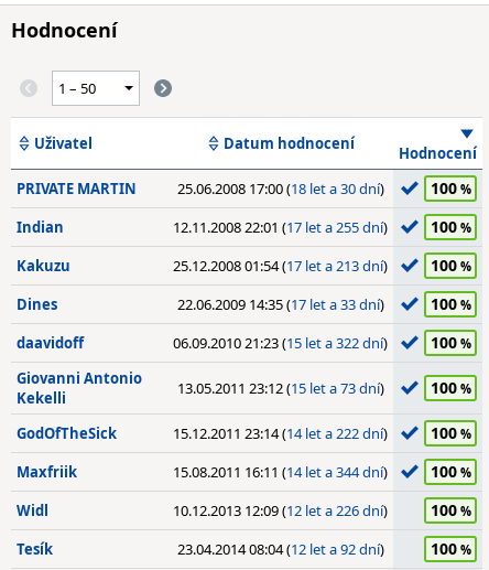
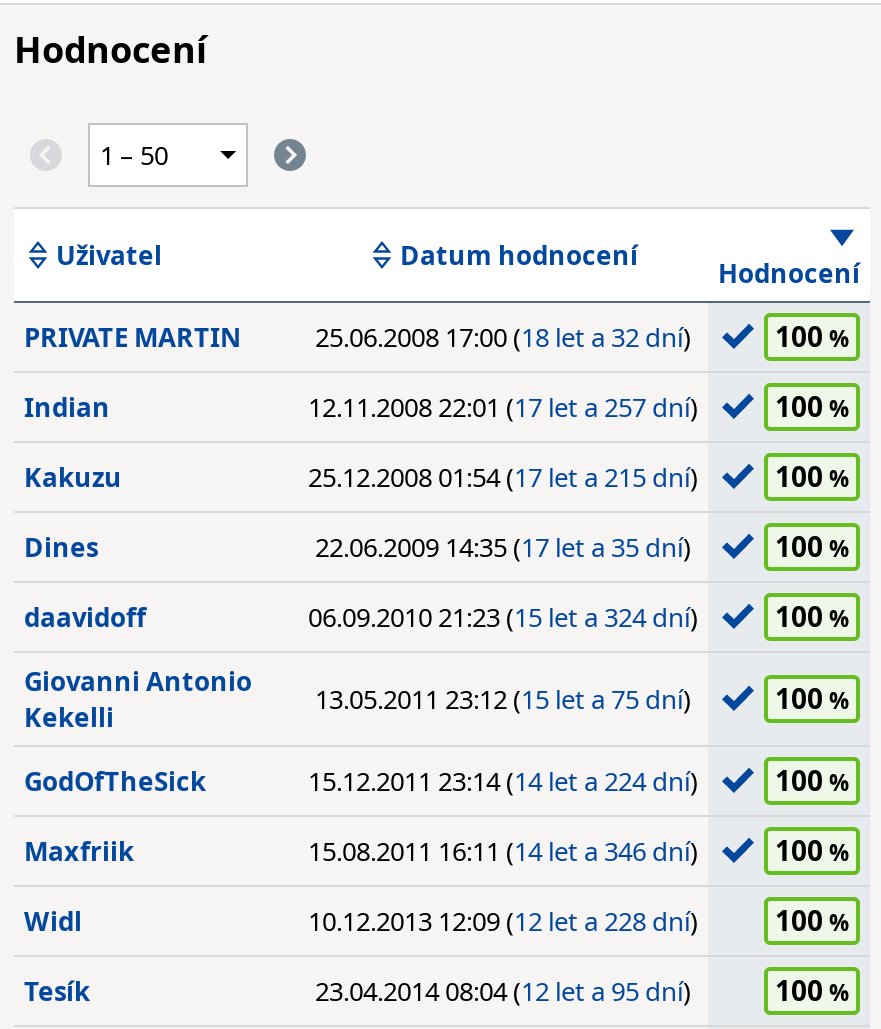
- 25.06.2008 17:00 (18 let a 30 dní)
+ 25.06.2008 17:00 (18 let a 32 dní)

- 12.11.2008 22:01 (17 let a 255 dní)
+ 12.11.2008 22:01 (17 let a 257 dní)

- 25.12.2008 01:54 (17 let a 213 dní)
+ 25.12.2008 01:54 (17 let a 215 dní)

- 22.06.2009 14:35 (17 let a 33 dní)
+ 22.06.2009 14:35 (17 let a 35 dní)

- 06.09.2010 21:23 (15 let a 322 dní)
+ 06.09.2010 21:23 (15 let a 324 dní)

- Giovanni Antonio 13.05.2011 23:12 (15 let a 73 dní)
+ Giovanni Antonio 13.05.2011 23:12 (15 let a 75 dní)

- 15.12.2011 23:14 (14 let a 222 dní)
+ 15.12.2011 23:14 (14 let a 224 dní)

- 15.08.2011 16:11 (14 let a 344 dní)
+ 15.08.2011 16:11 (14 let a 346 dní)

- 10.12.2013 12:09 (12 let a 226 dní)
+ 10.12.2013 12:09 (12 let a 228 dní)

- 23.04.2014 08:04 (12 let a 92 dní)
+ 23.04.2014 08:04 (12 let a 95 dní)
